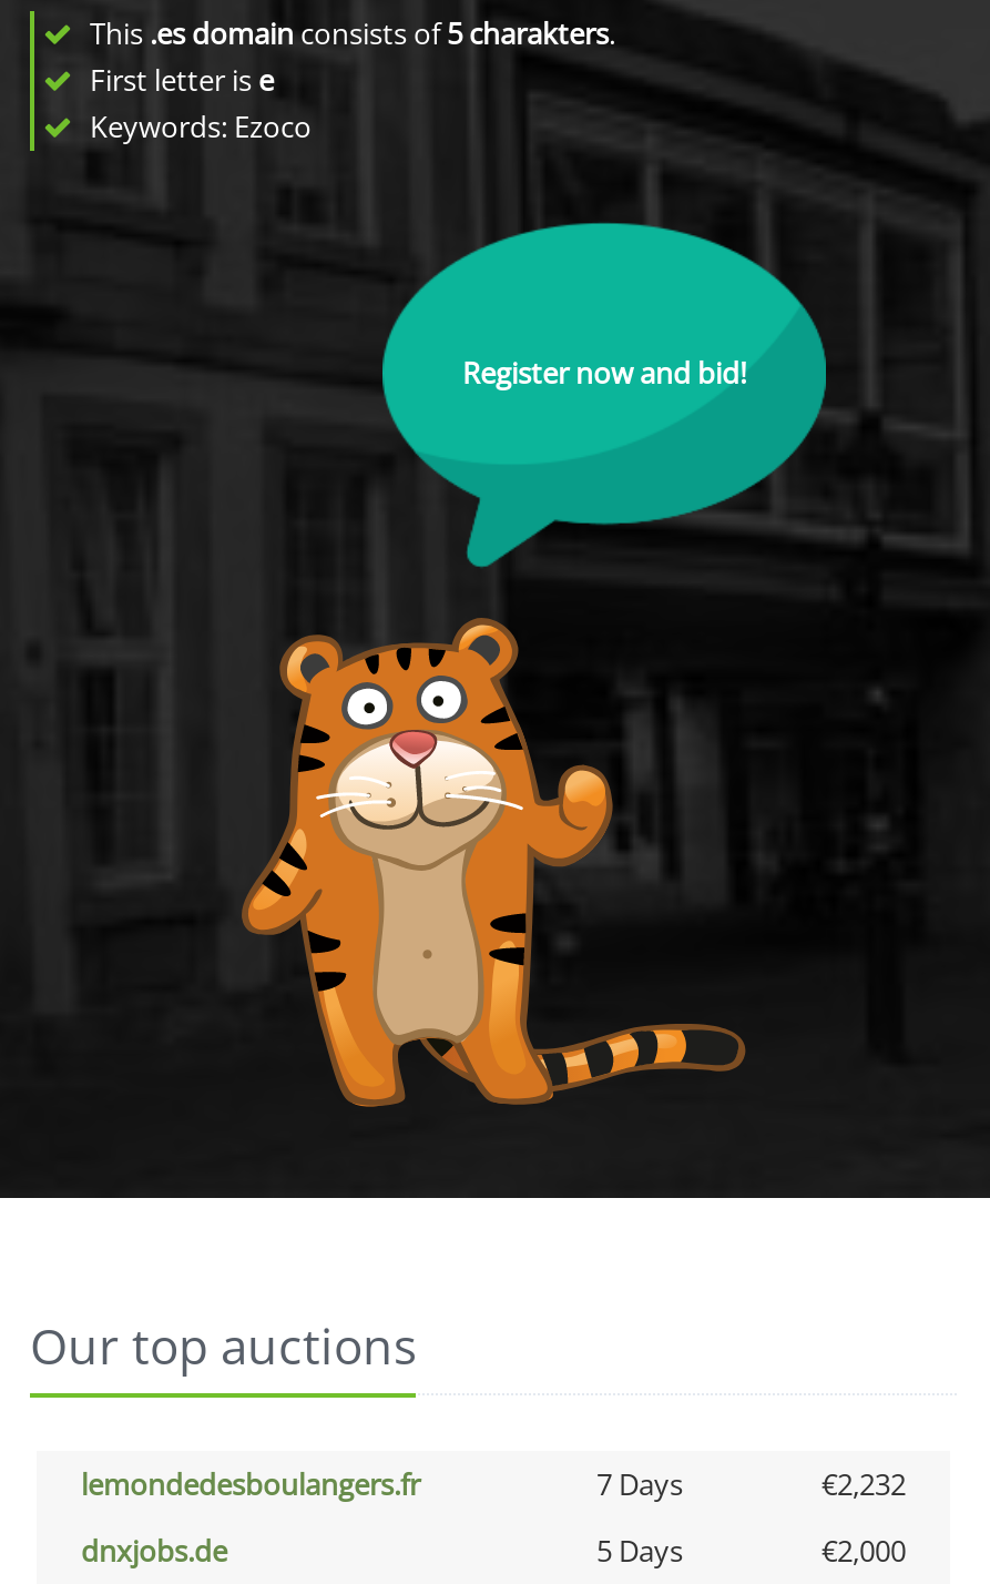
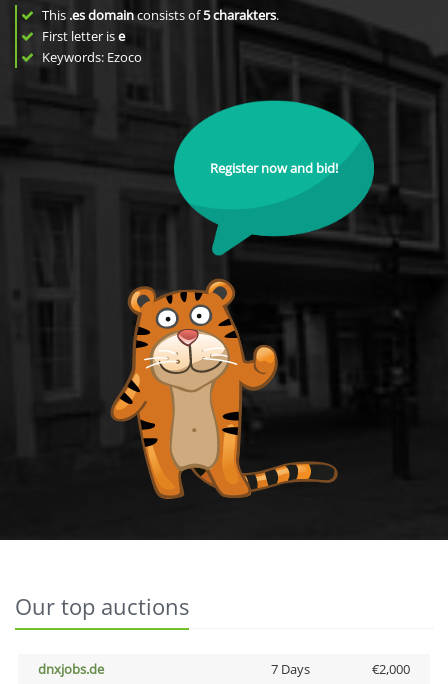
- lemondedesboulangers.fr
- 7 Days
- €2,232

- 5 Days
+ 7 Days
